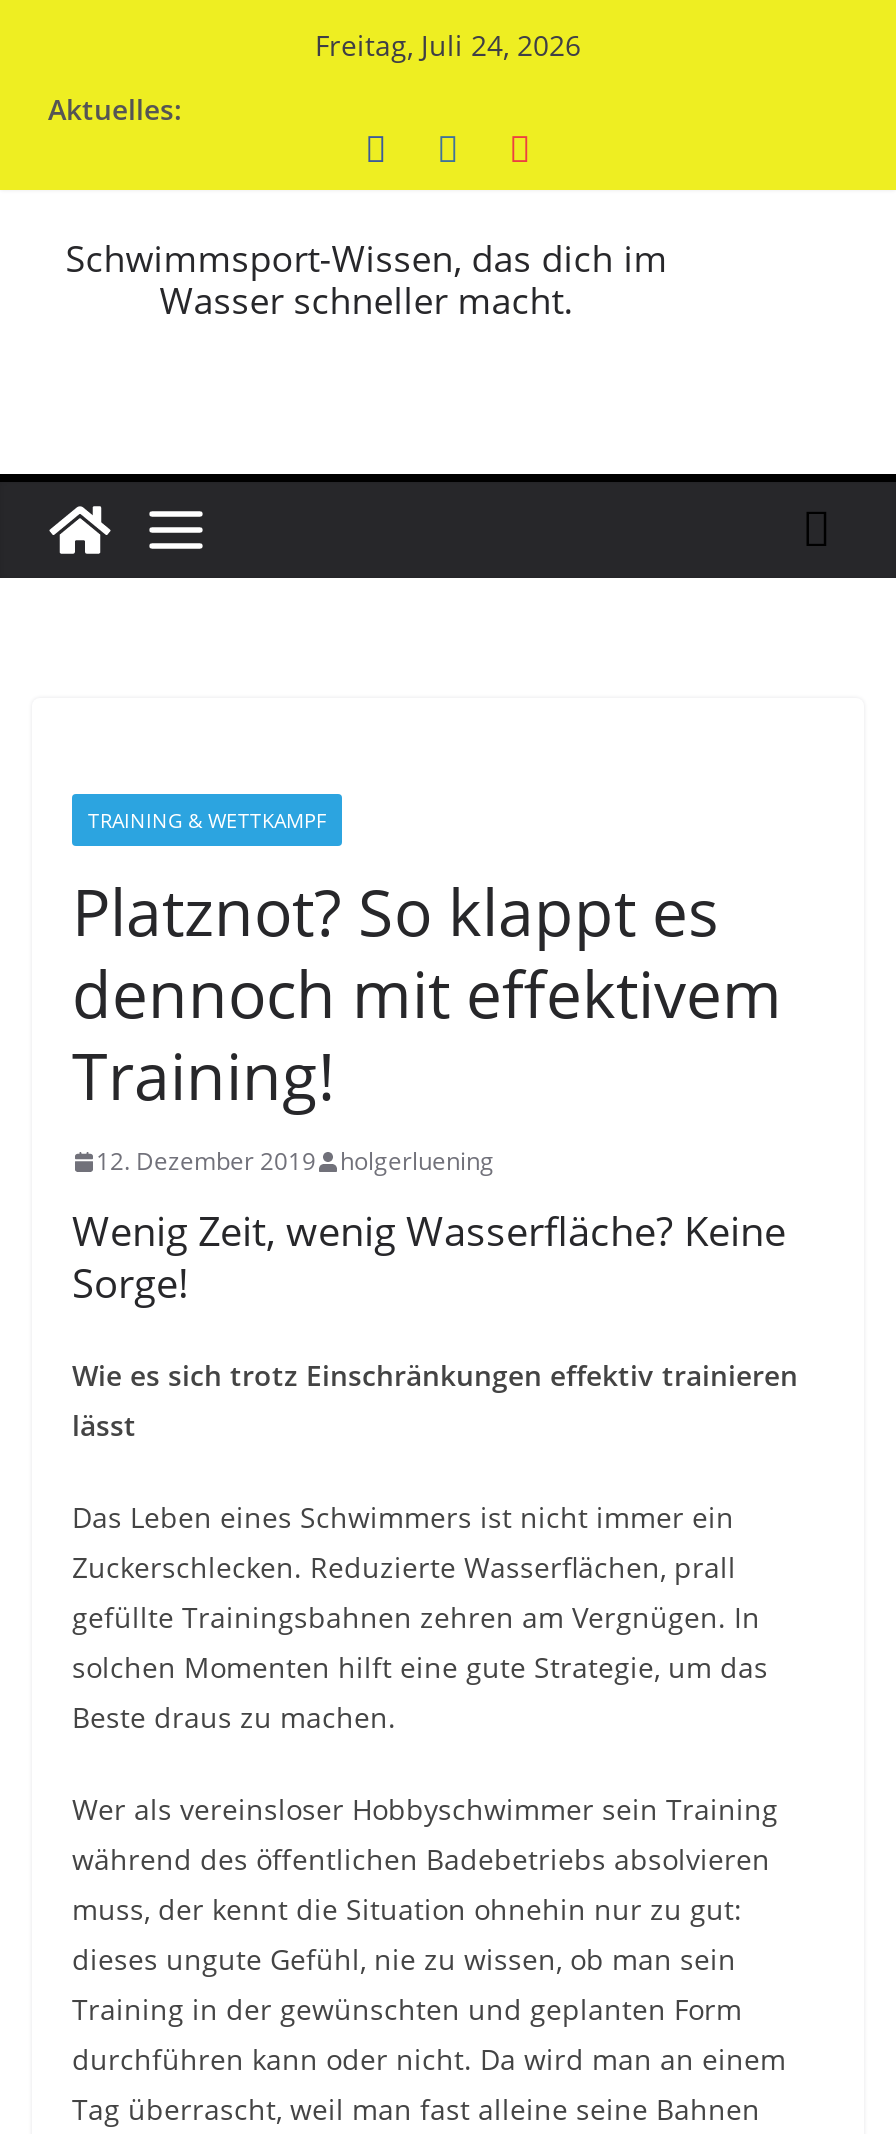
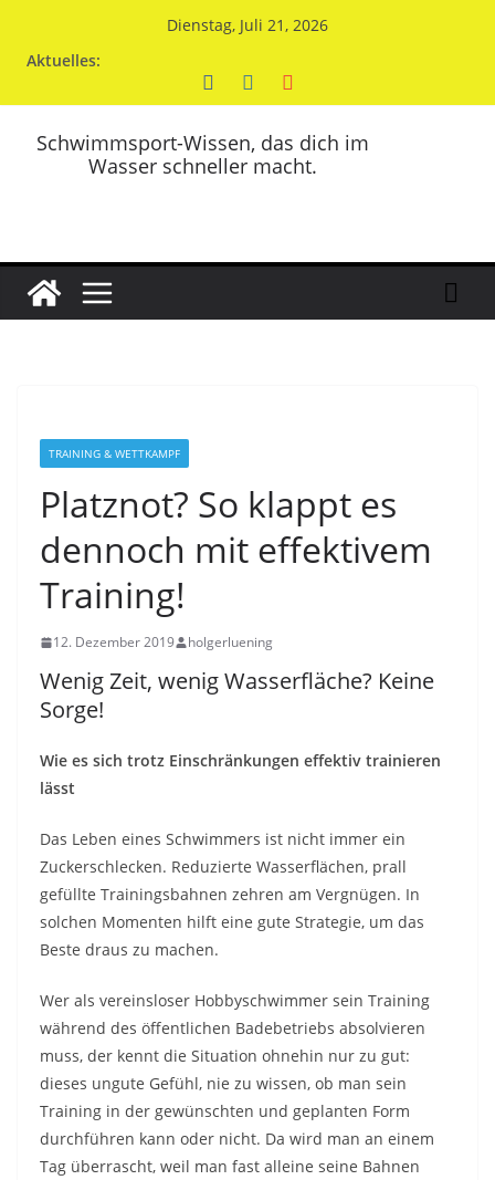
- Freitag, Juli 24, 2026
+ Dienstag, Juli 21, 2026
